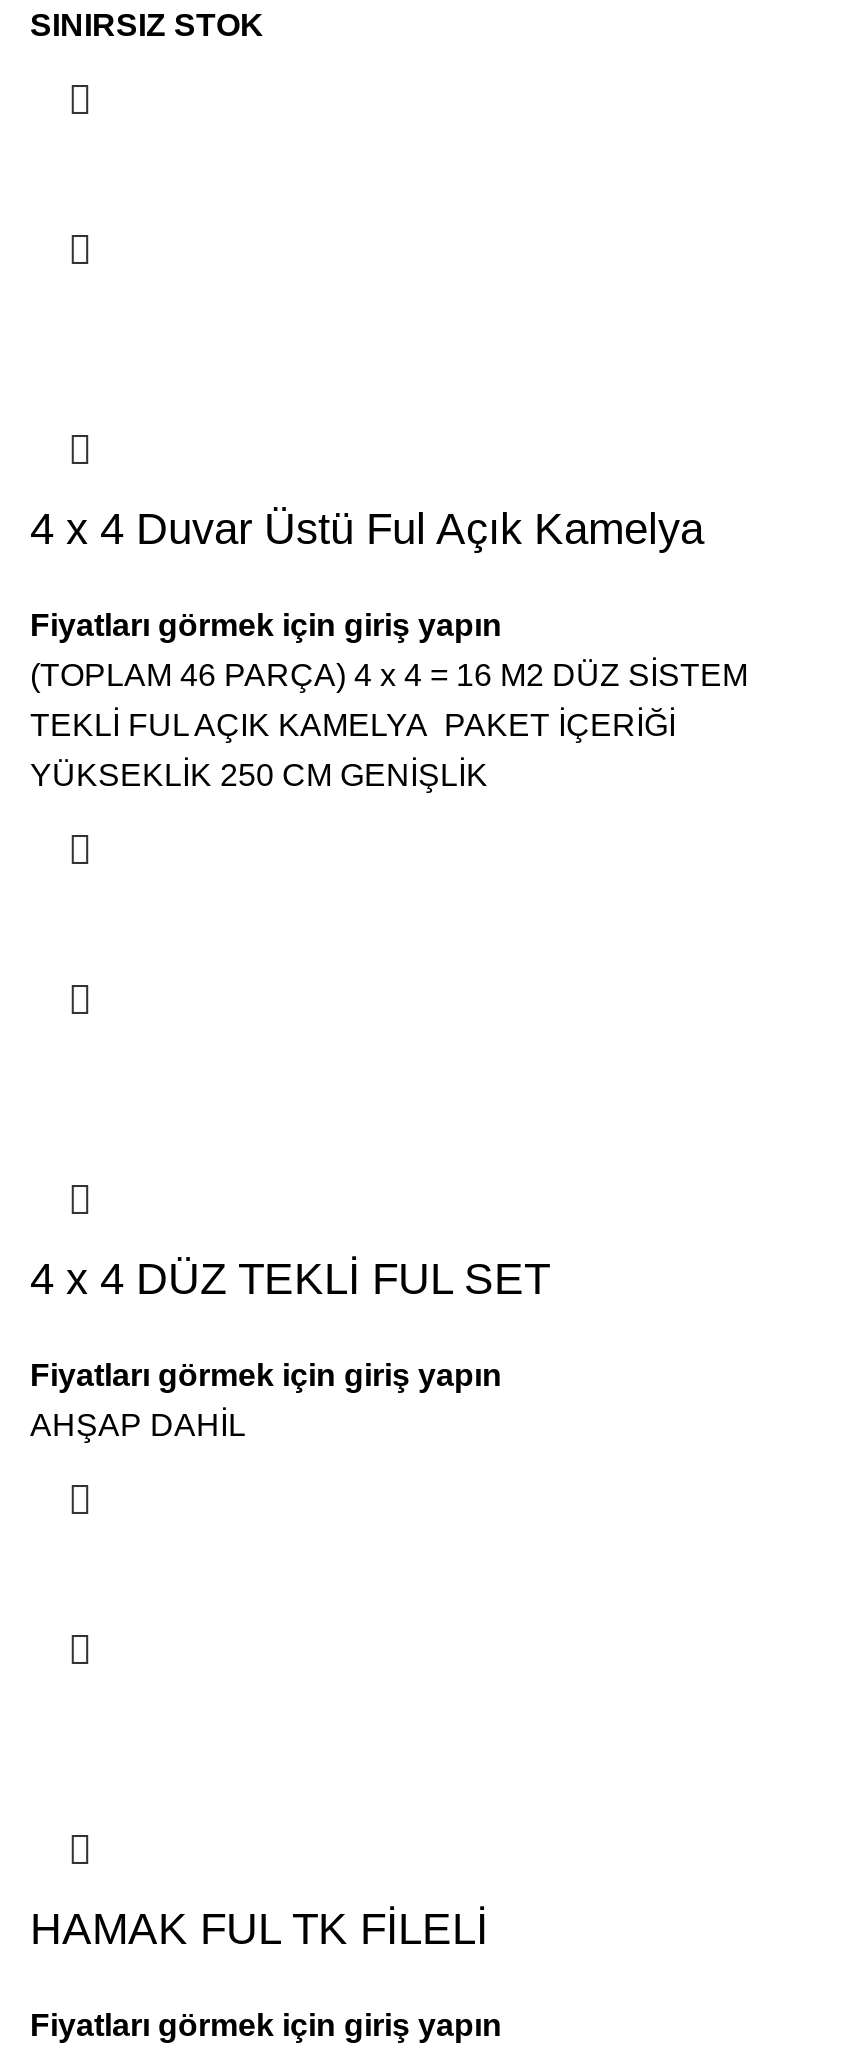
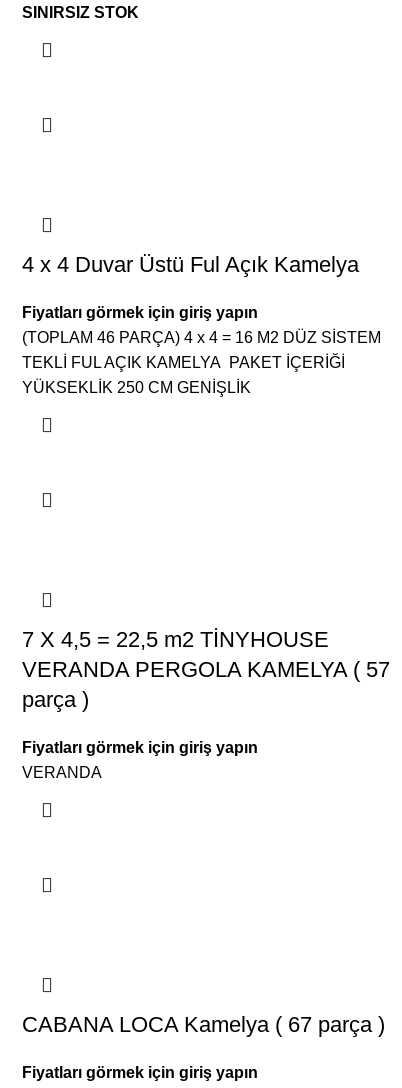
- 4 x 4 DÜZ TEKLİ FUL SET
+ 7 X 4,5 = 22,5 m2 TİNYHOUSE
+ VERANDA PERGOLA KAMELYA ( 57
+ parça )

- AHŞAP DAHİL
+ VERANDA

- HAMAK FUL TK FİLELİ
+ CABANA LOCA Kamelya ( 67 parça )
